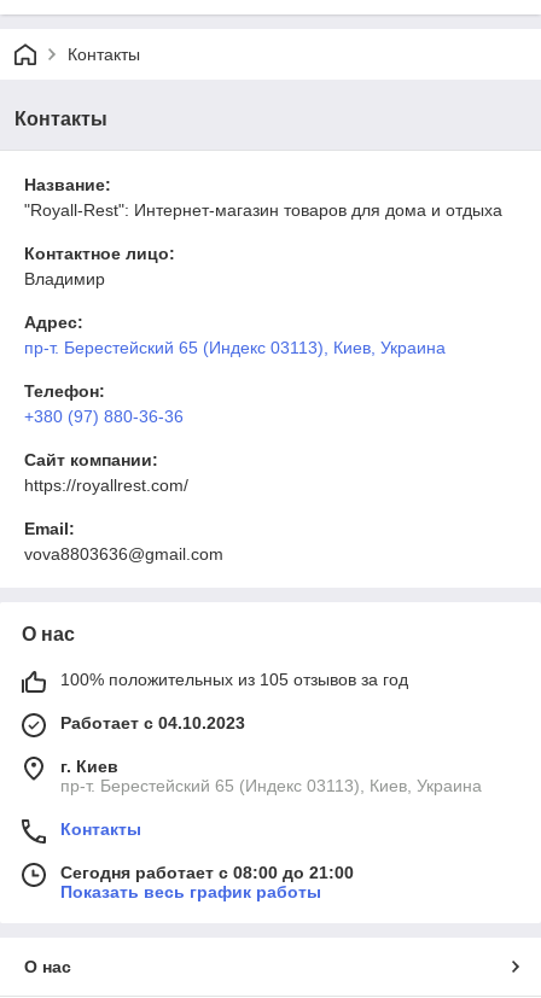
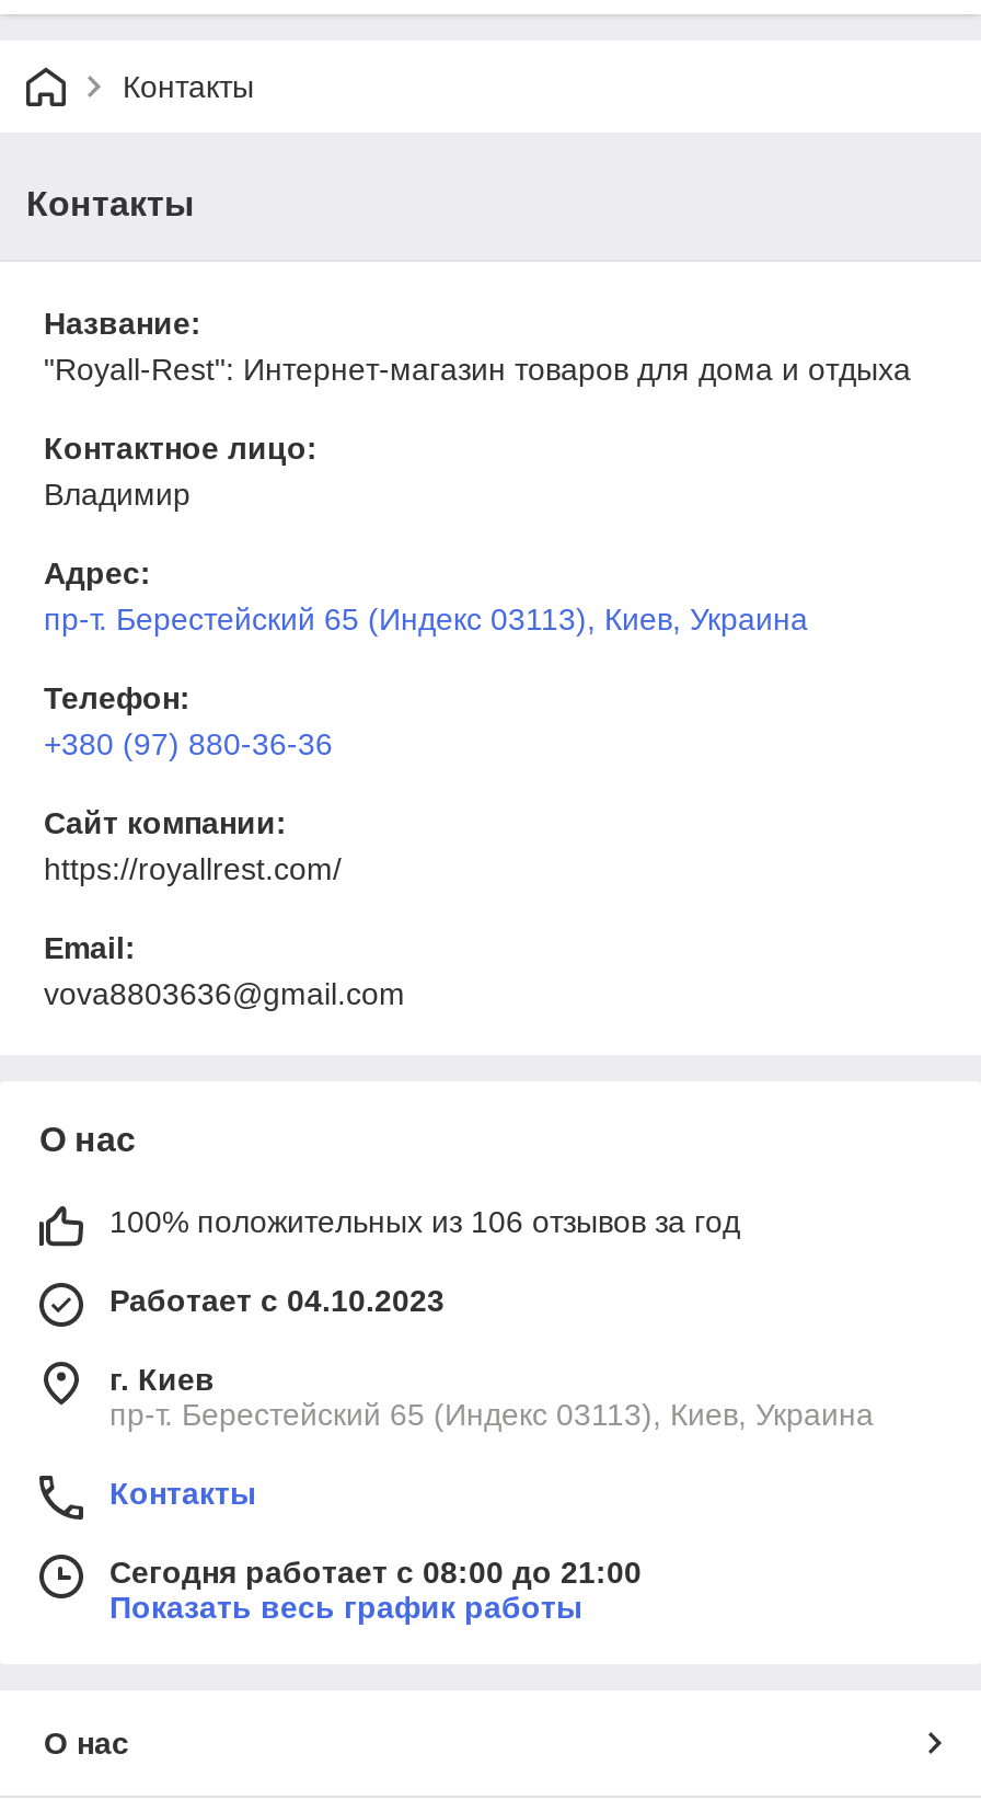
- 100% положительных из 105 отзывов за год
+ 100% положительных из 106 отзывов за год
